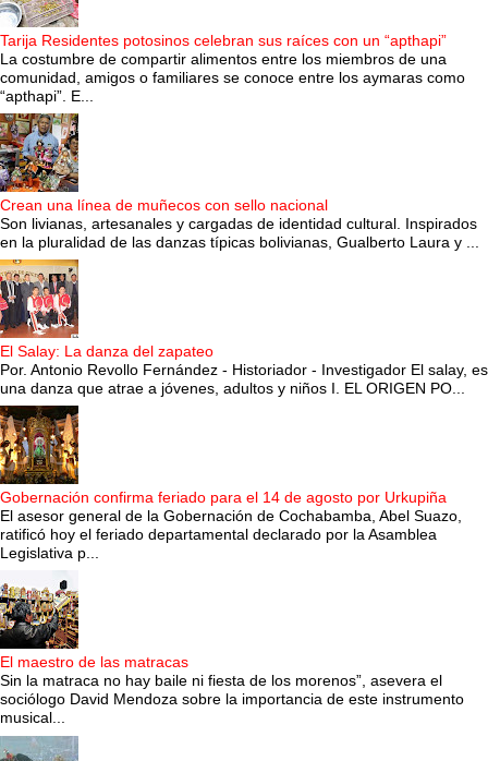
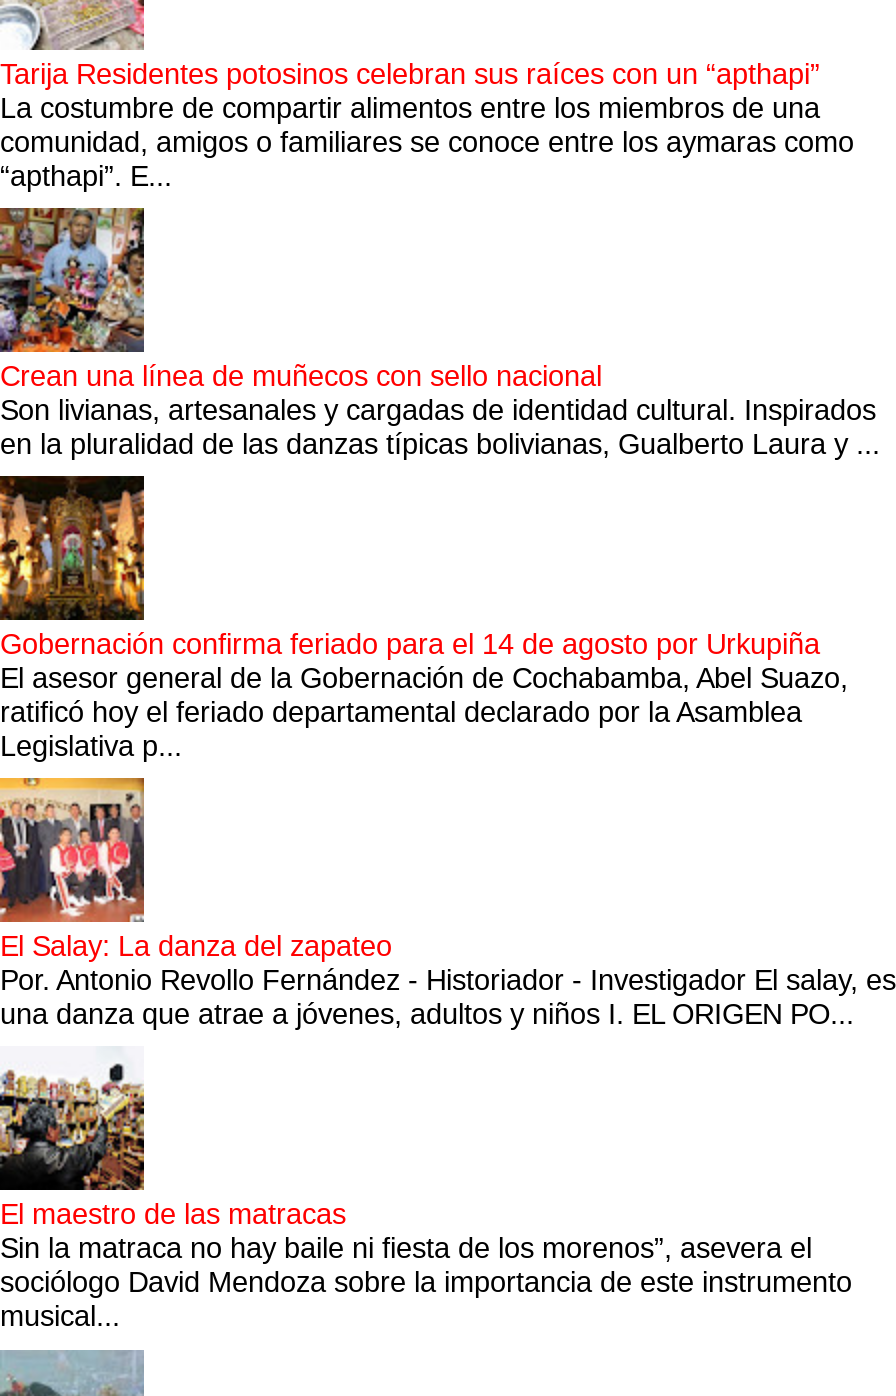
moved down: [image] | El Salay: La danza del zapateo | Por. Antonio Revollo Fernández - Historiador - Investigador El salay, es | una danza que atrae a jóvenes, adultos y niños I. EL ORIGEN PO...

moved up: [image] | Gobernación confirma feriado para el 14 de agosto por Urkupiña | El asesor general de la Gobernación de Cochabamba, Abel Suazo, | ratificó hoy el feriado departamental declarado por la Asamblea | Legislativa p...
